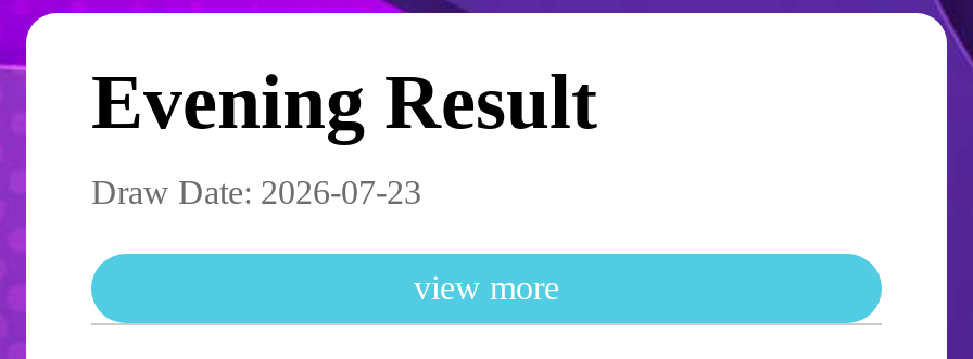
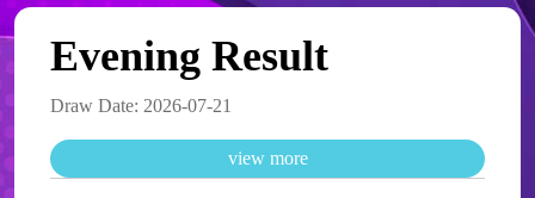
- Draw Date: 2026-07-23
+ Draw Date: 2026-07-21
